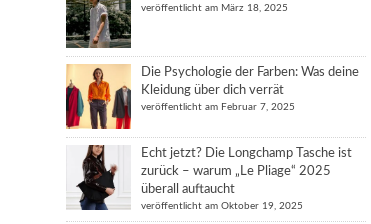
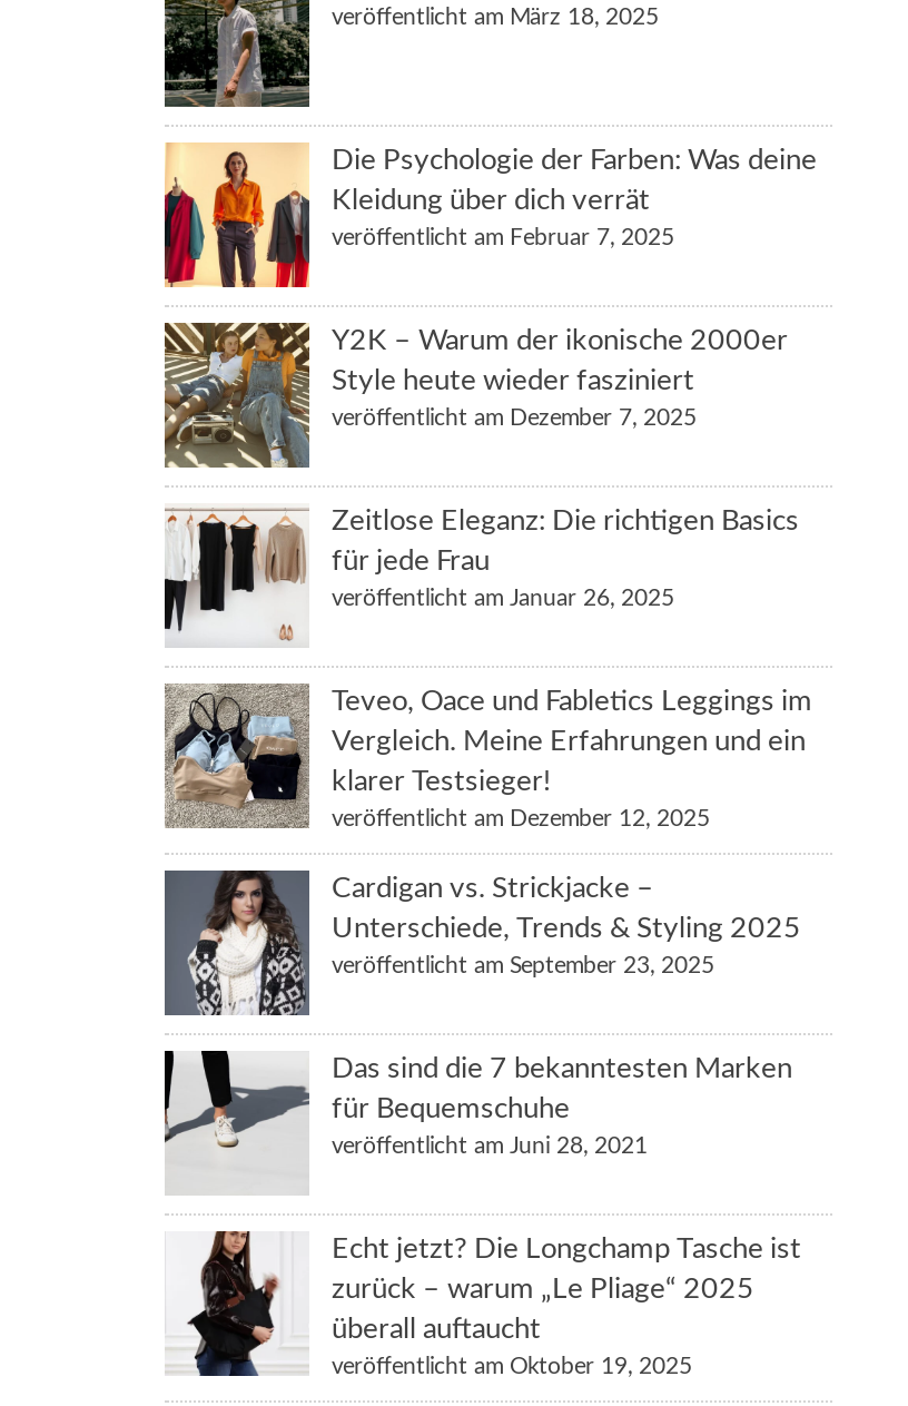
+ [image]
+ Y2K – Warum der ikonische 2000er
+ Style heute wieder fasziniert
+ veröffentlicht am Dezember 7, 2025

+ [image]
+ Das sind die 7 bekanntesten Marken
+ für Bequemschuhe
+ veröffentlicht am Juni 28, 2021

+ [image]

+ [image]
+ Zeitlose Eleganz: Die richtigen Basics
+ für jede Frau
+ veröffentlicht am Januar 26, 2025

+ [image]
+ Teveo, Oace und Fabletics Leggings im
+ Vergleich. Meine Erfahrungen und ein
+ klarer Testsieger!
+ veröffentlicht am Dezember 12, 2025
+ Cardigan vs. Strickjacke –
+ Unterschiede, Trends & Styling 2025
+ veröffentlicht am September 23, 2025
